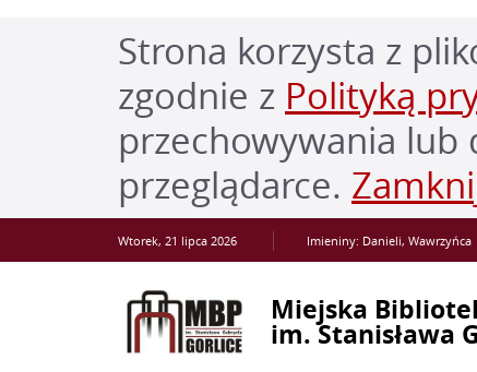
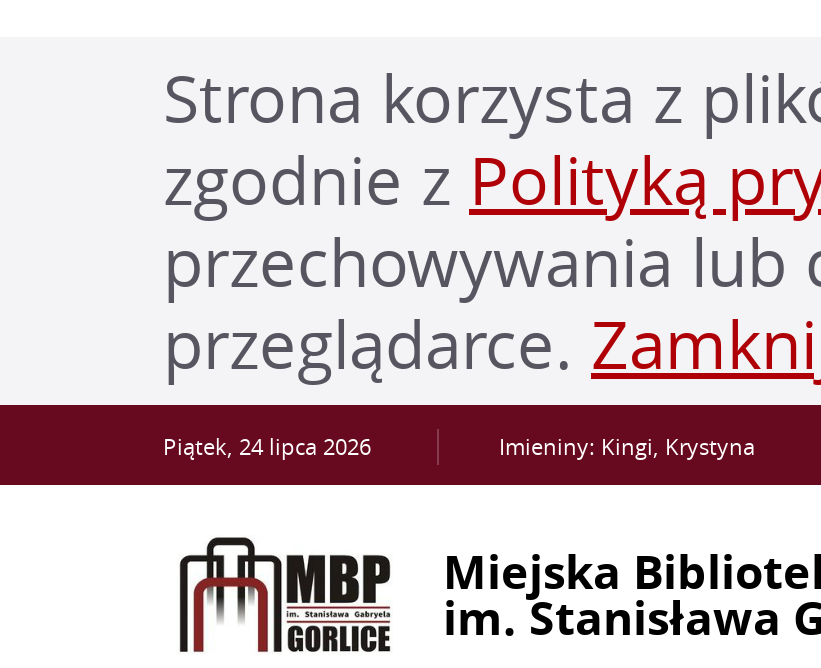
- Wtorek, 21 lipca 2026
+ Piątek, 24 lipca 2026

- Imieniny: Danieli, Wawrzyńca
+ Imieniny: Kingi, Krystyna
